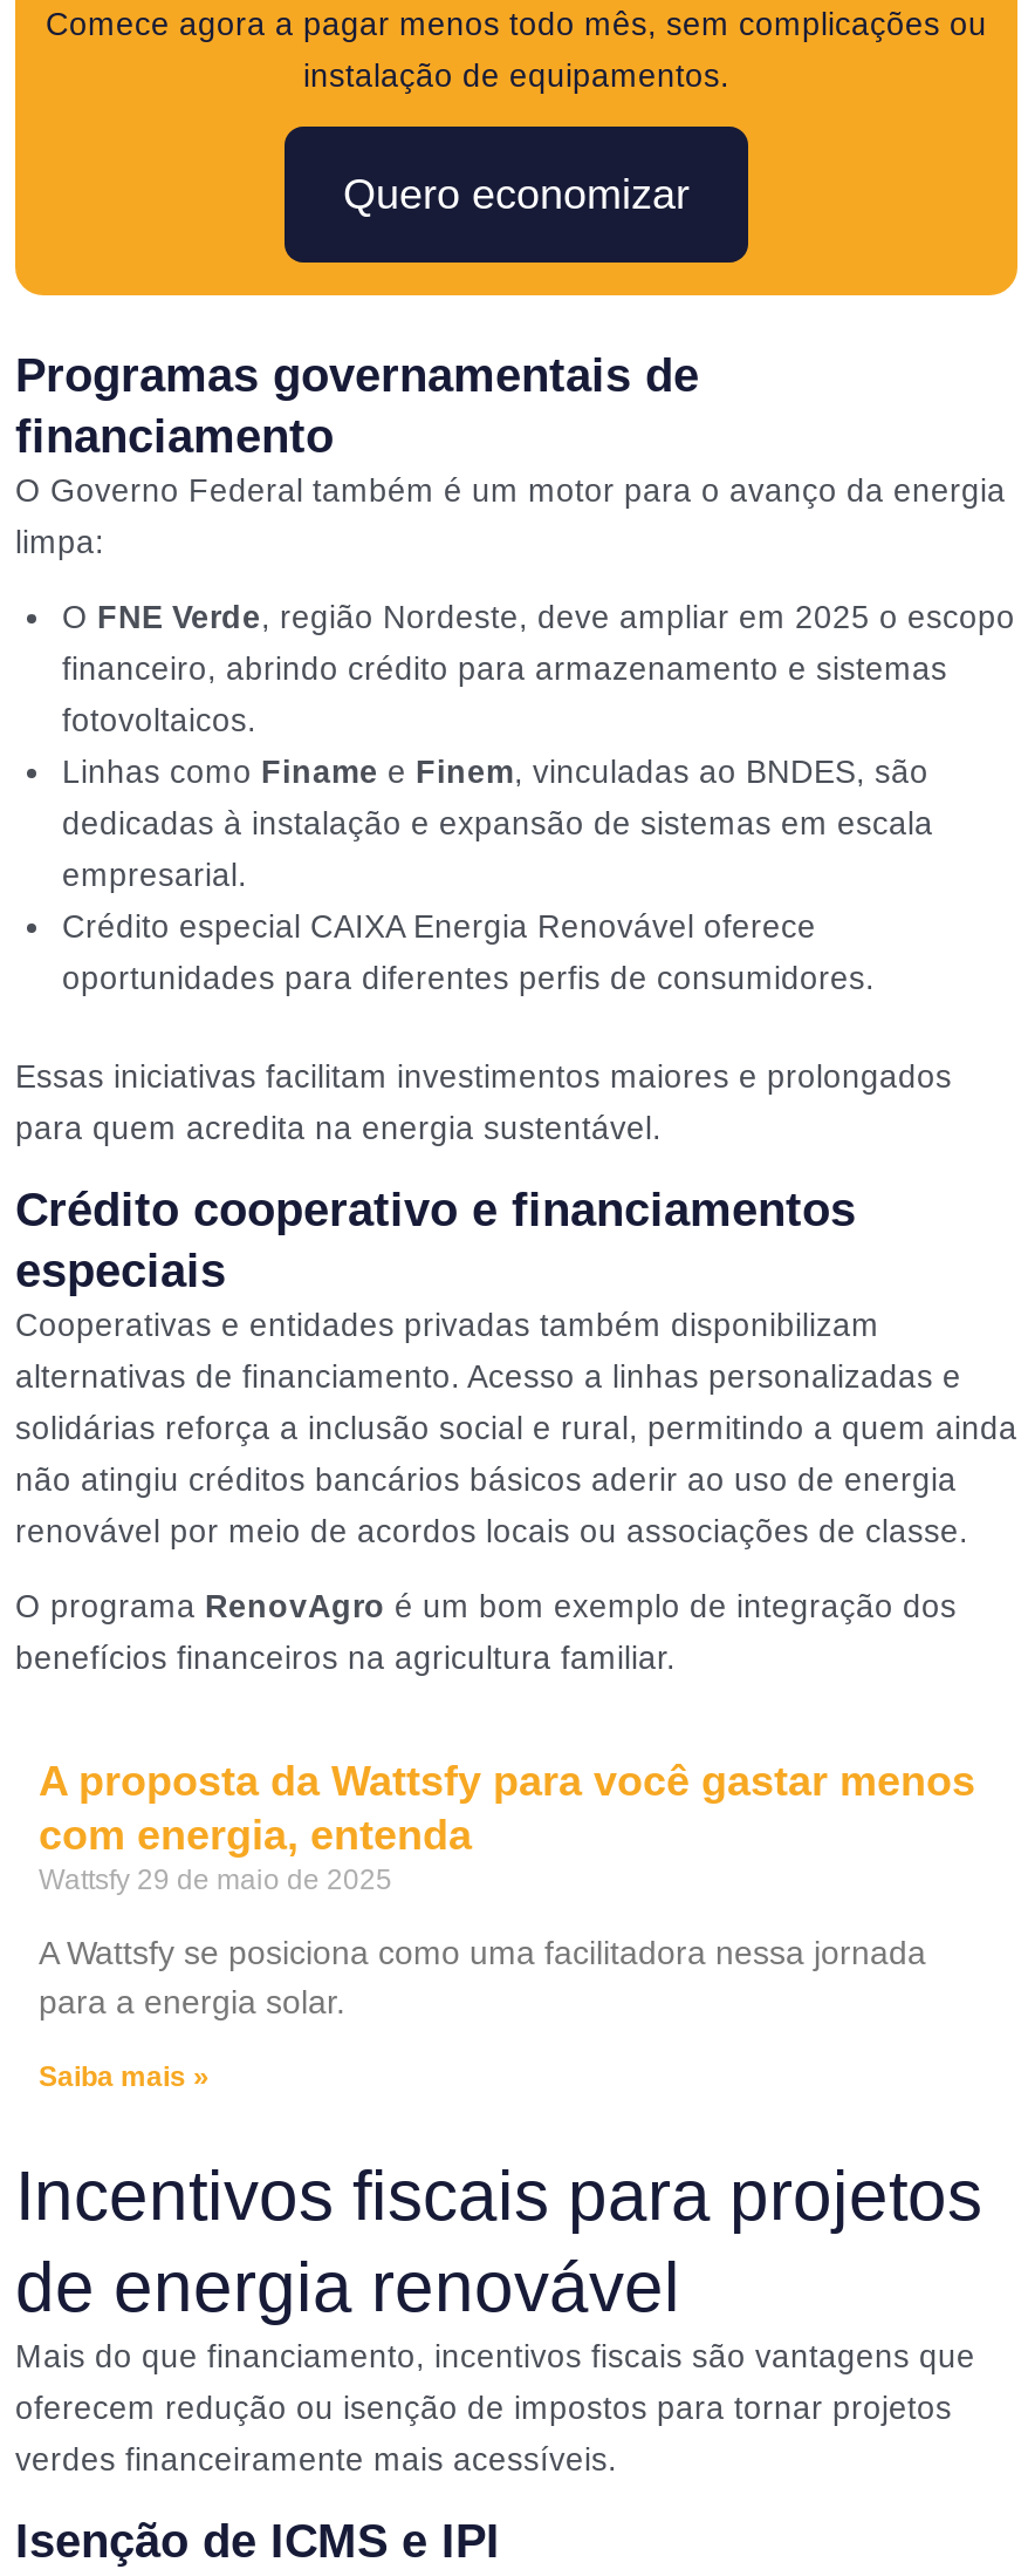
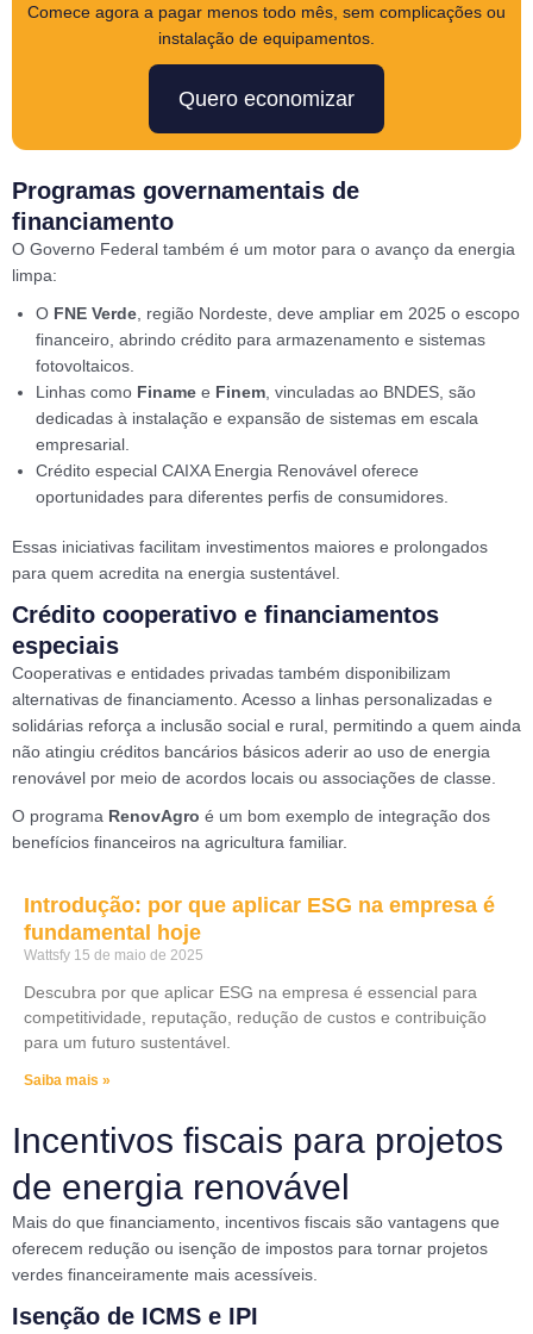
- A proposta da Wattsfy para você gastar menos
- com energia, entenda
- Wattsfy 29 de maio de 2025
+ Introdução: por que aplicar ESG na empresa é
+ fundamental hoje
+ Wattsfy 15 de maio de 2025

- A Wattsfy se posiciona como uma facilitadora nessa jornada
- para a energia solar.
+ Descubra por que aplicar ESG na empresa é essencial para
+ competitividade, reputação, redução de custos e contribuição
+ para um futuro sustentável.
